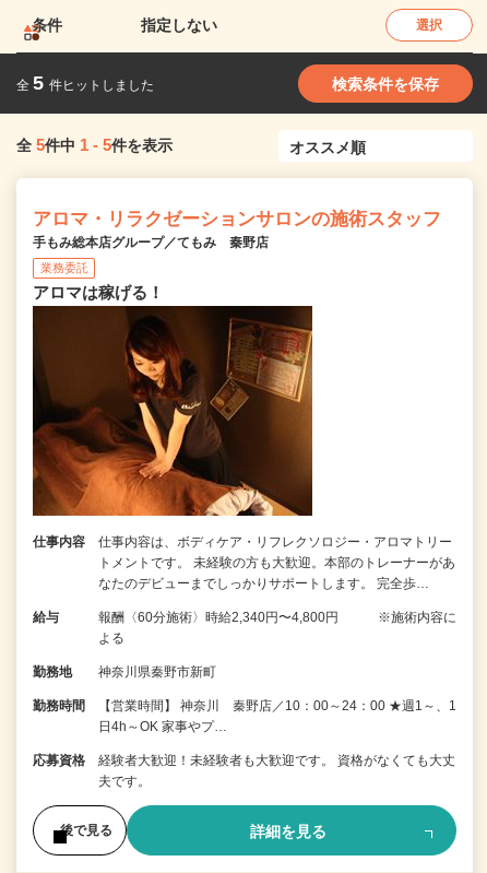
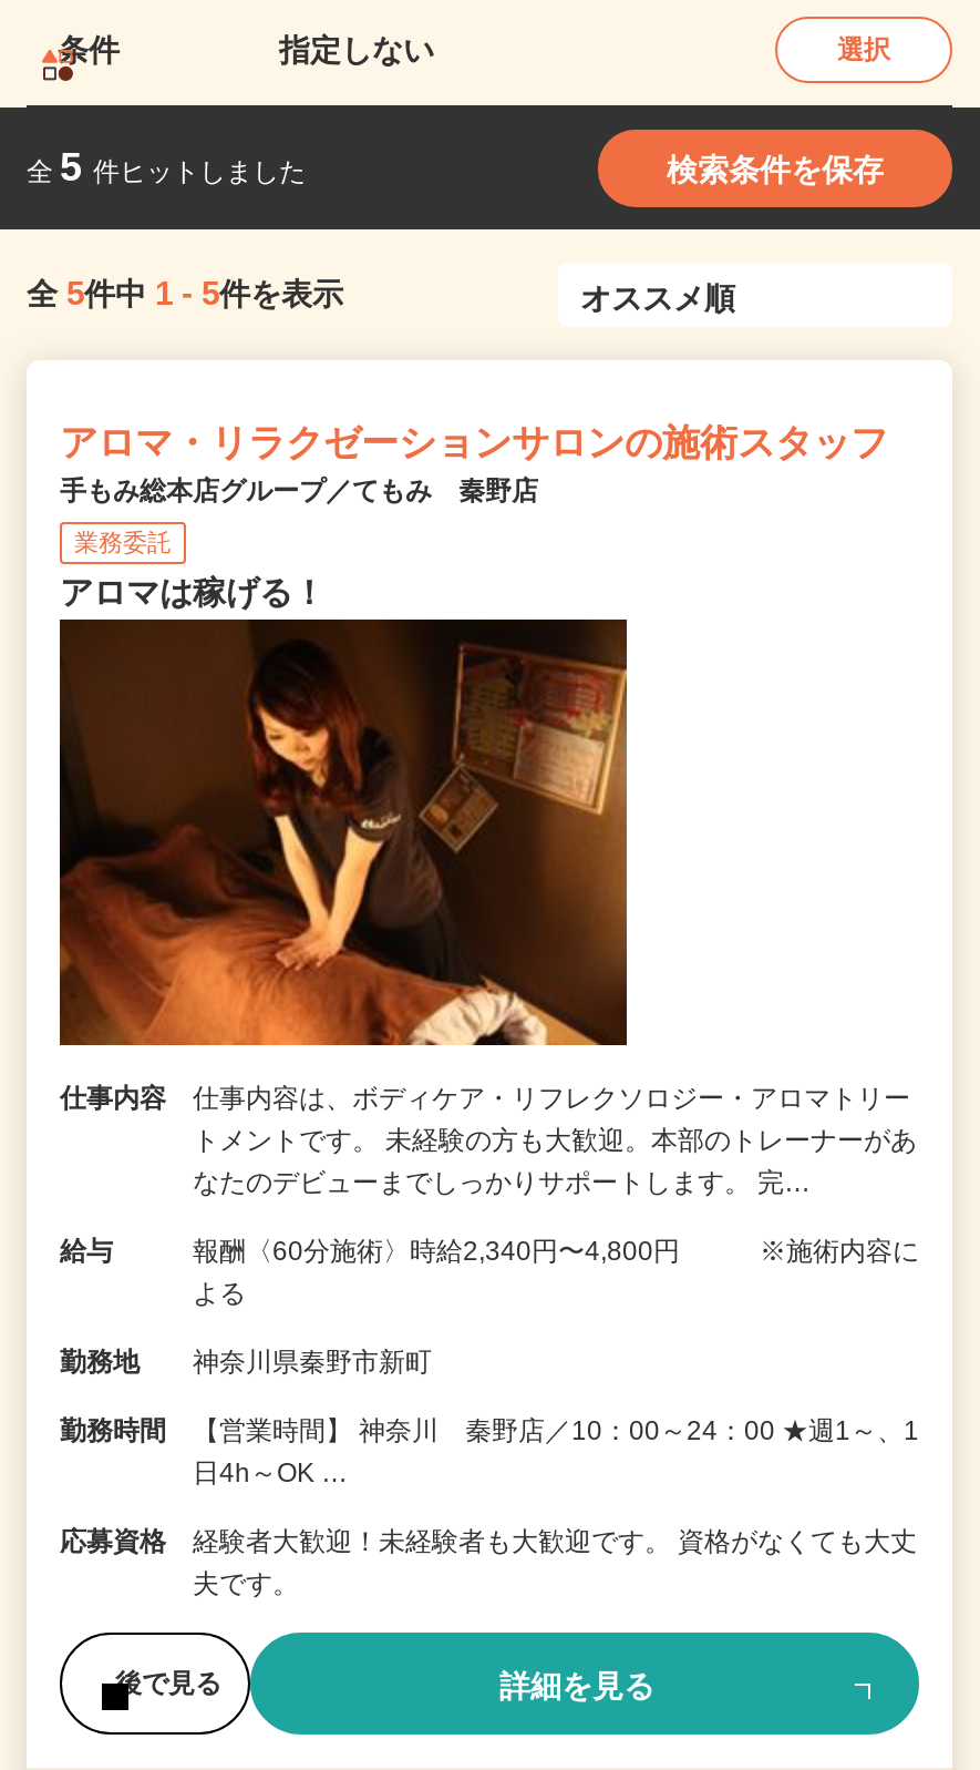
- なたのデビューまでしっかりサポートします。 完全歩…
+ なたのデビューまでしっかりサポートします。 完…

- 日4h～OK 家事やプ…
+ 日4h～OK …
